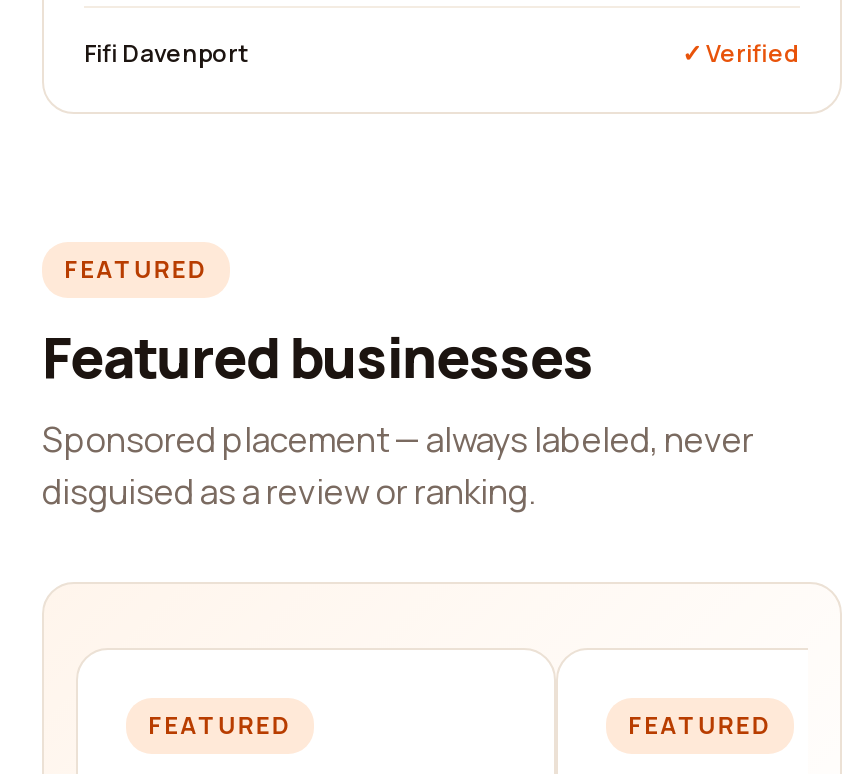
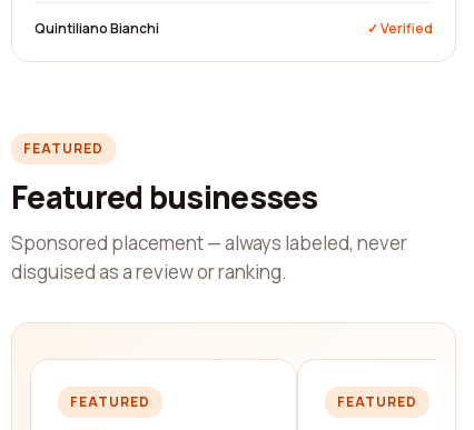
- Fifi Davenport
+ Quintiliano Bianchi
